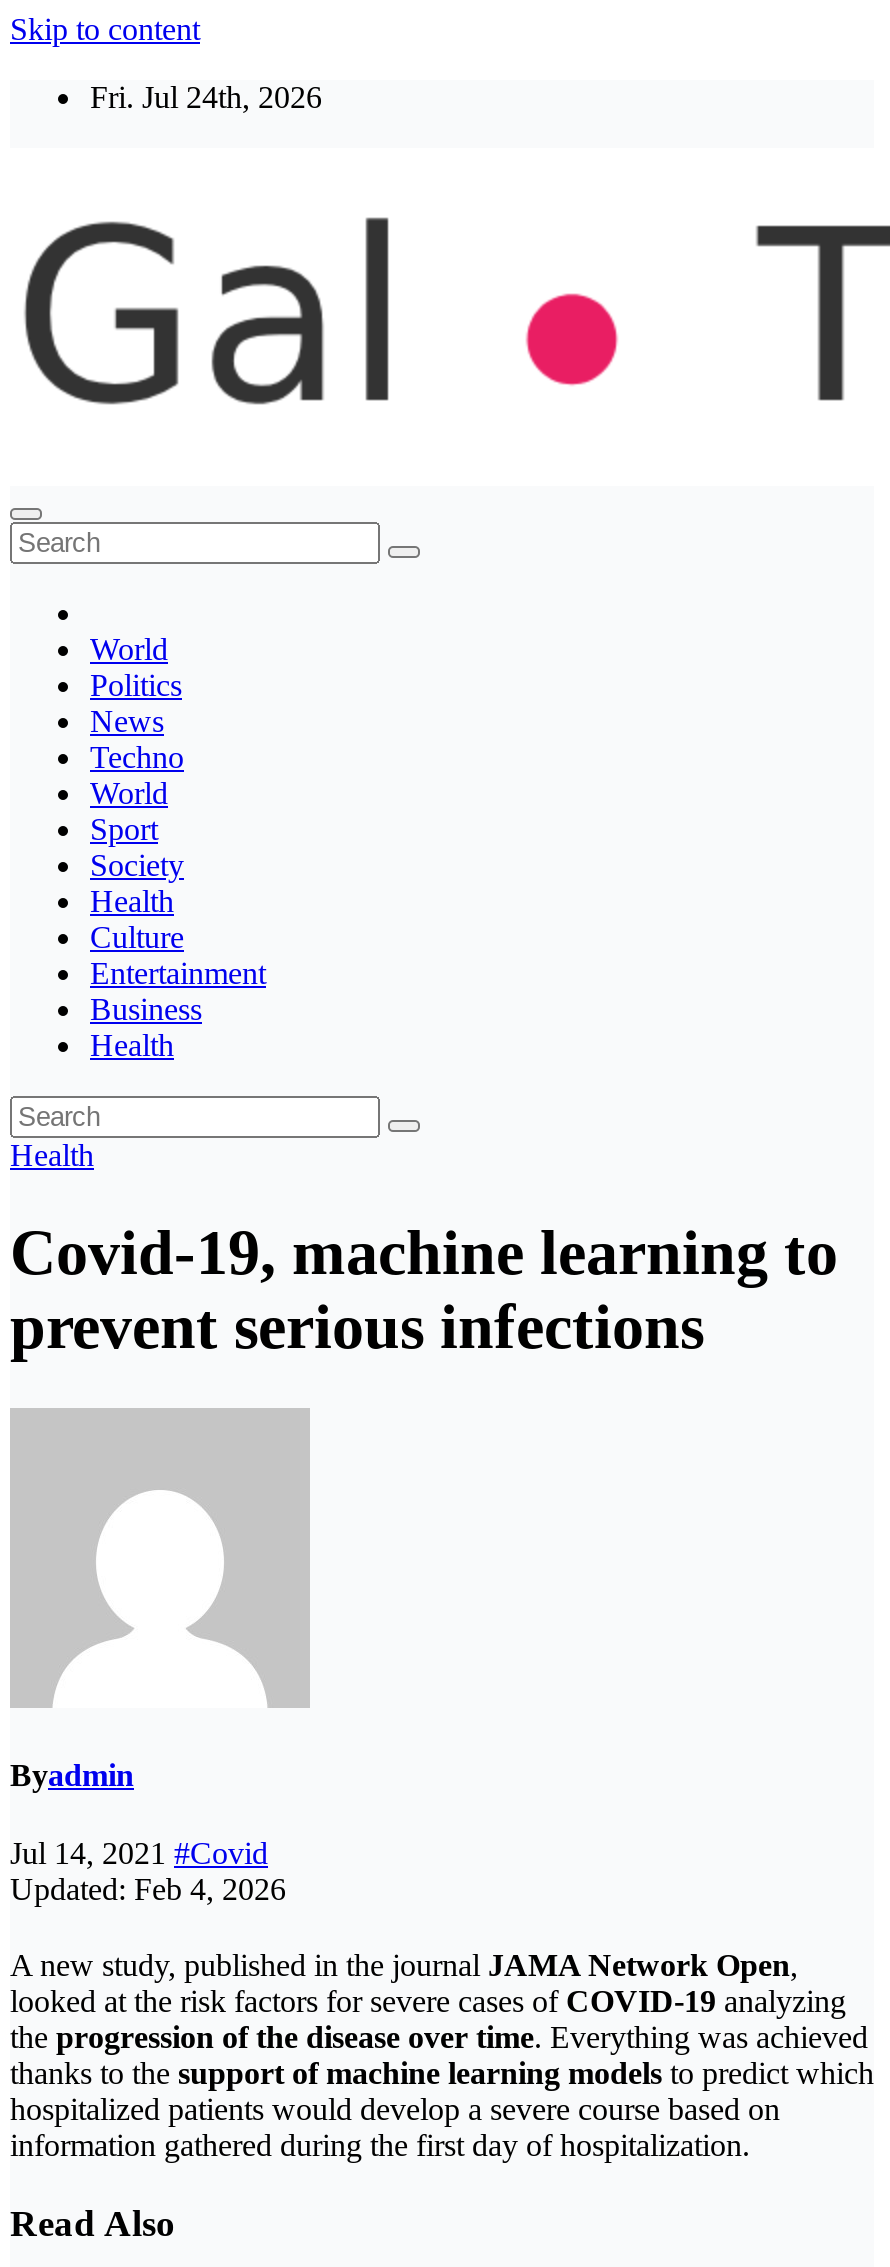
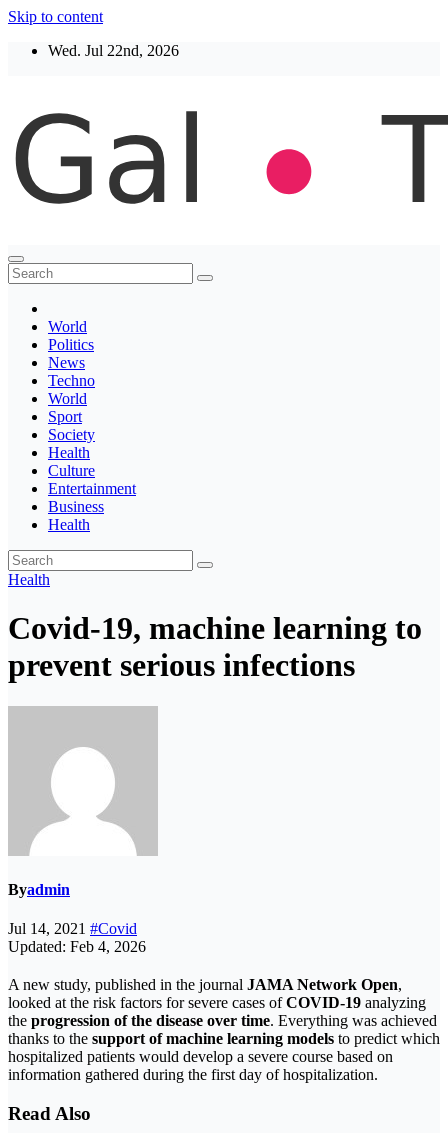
- Fri. Jul 24th, 2026
+ Wed. Jul 22nd, 2026
